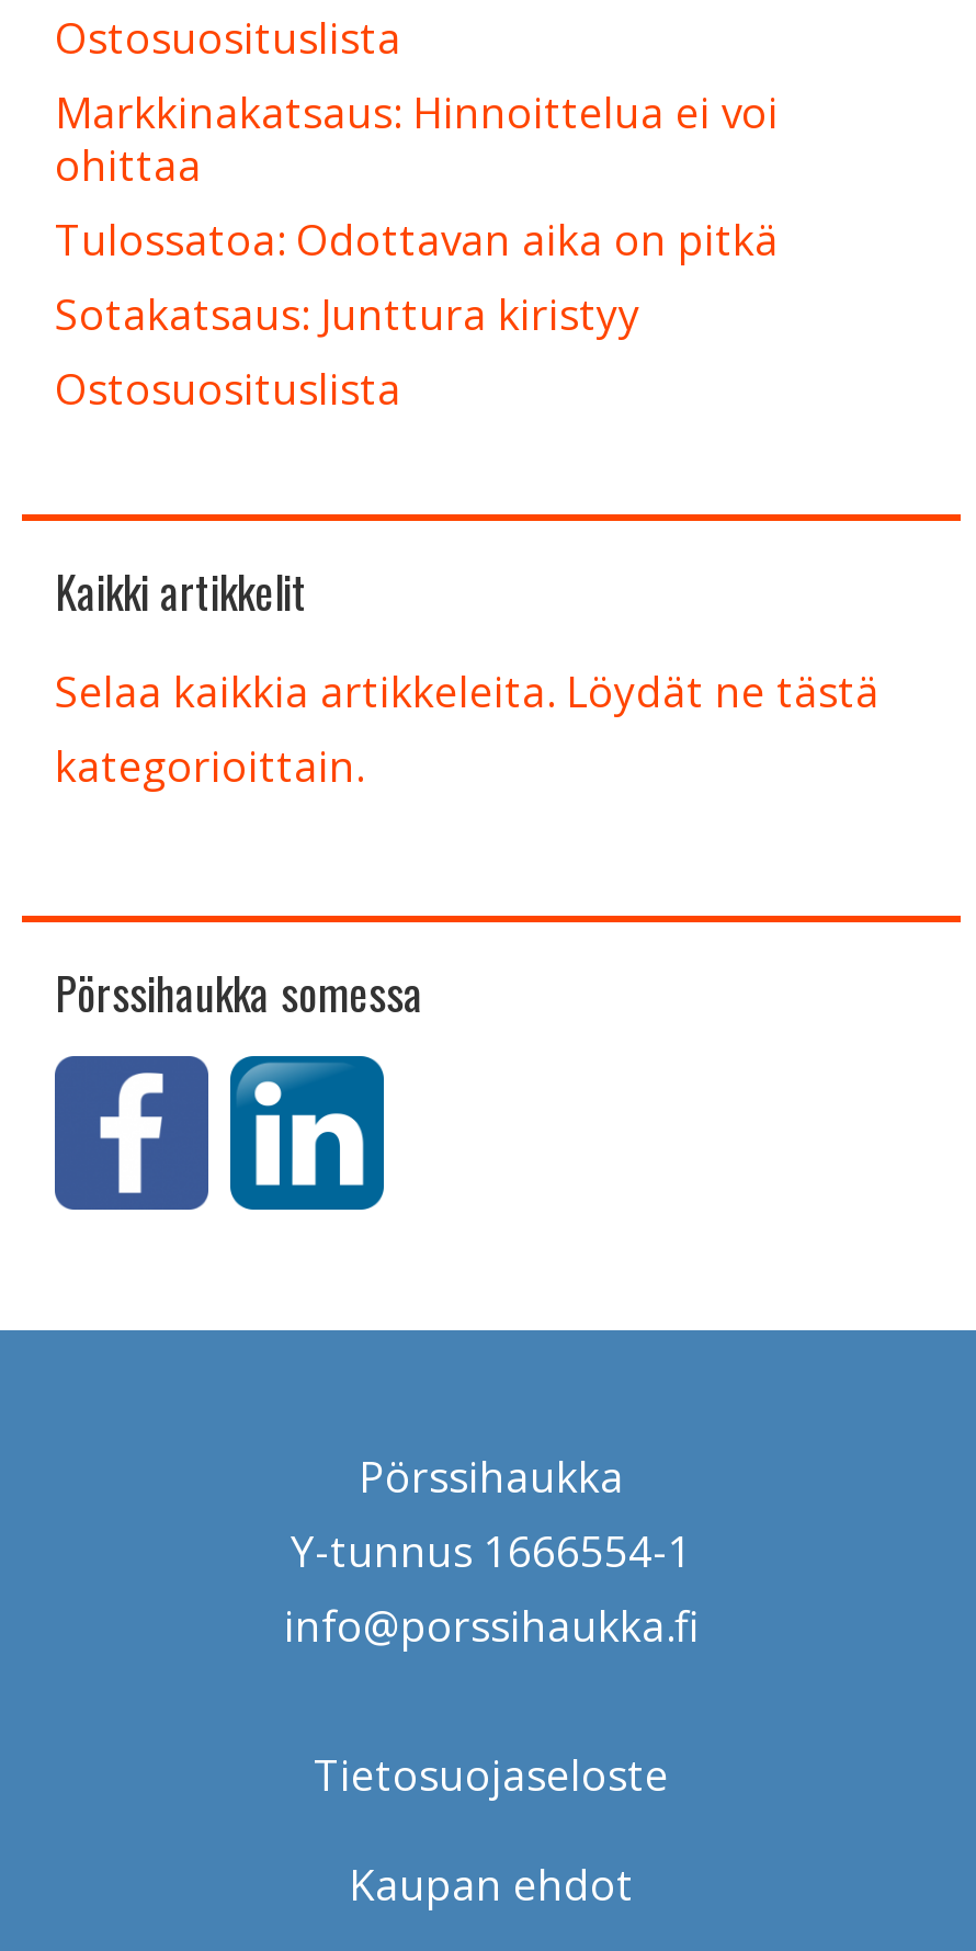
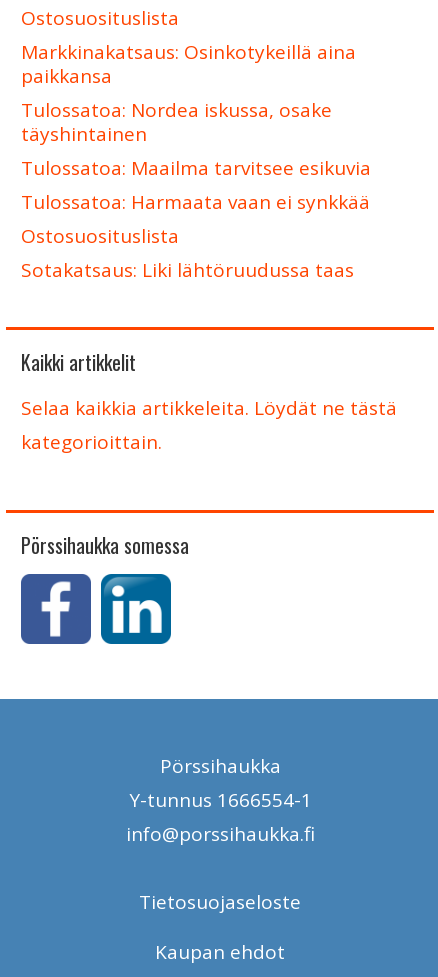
- Markkinakatsaus: Hinnoittelua ei voi
- ohittaa
- Tulossatoa: Odottavan aika on pitkä
- Sotakatsaus: Junttura kiristyy
+ Markkinakatsaus: Osinkotykeillä aina
+ paikkansa
+ Tulossatoa: Nordea iskussa, osake
+ täyshintainen
+ Tulossatoa: Maailma tarvitsee esikuvia
+ Tulossatoa: Harmaata vaan ei synkkää

+ Sotakatsaus: Liki lähtöruudussa taas
